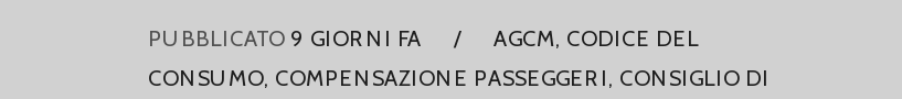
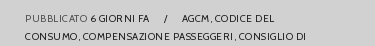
- PUBBLICATO 9 GIORNI FA
+ PUBBLICATO 6 GIORNI FA
